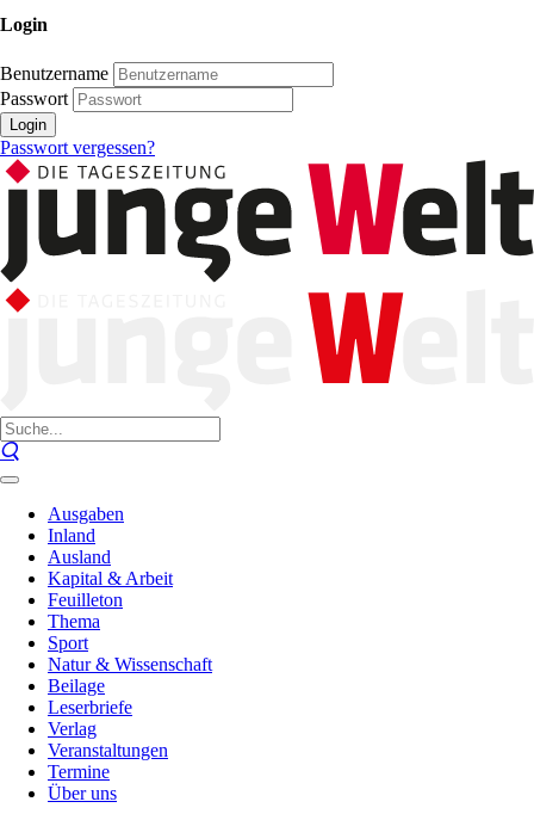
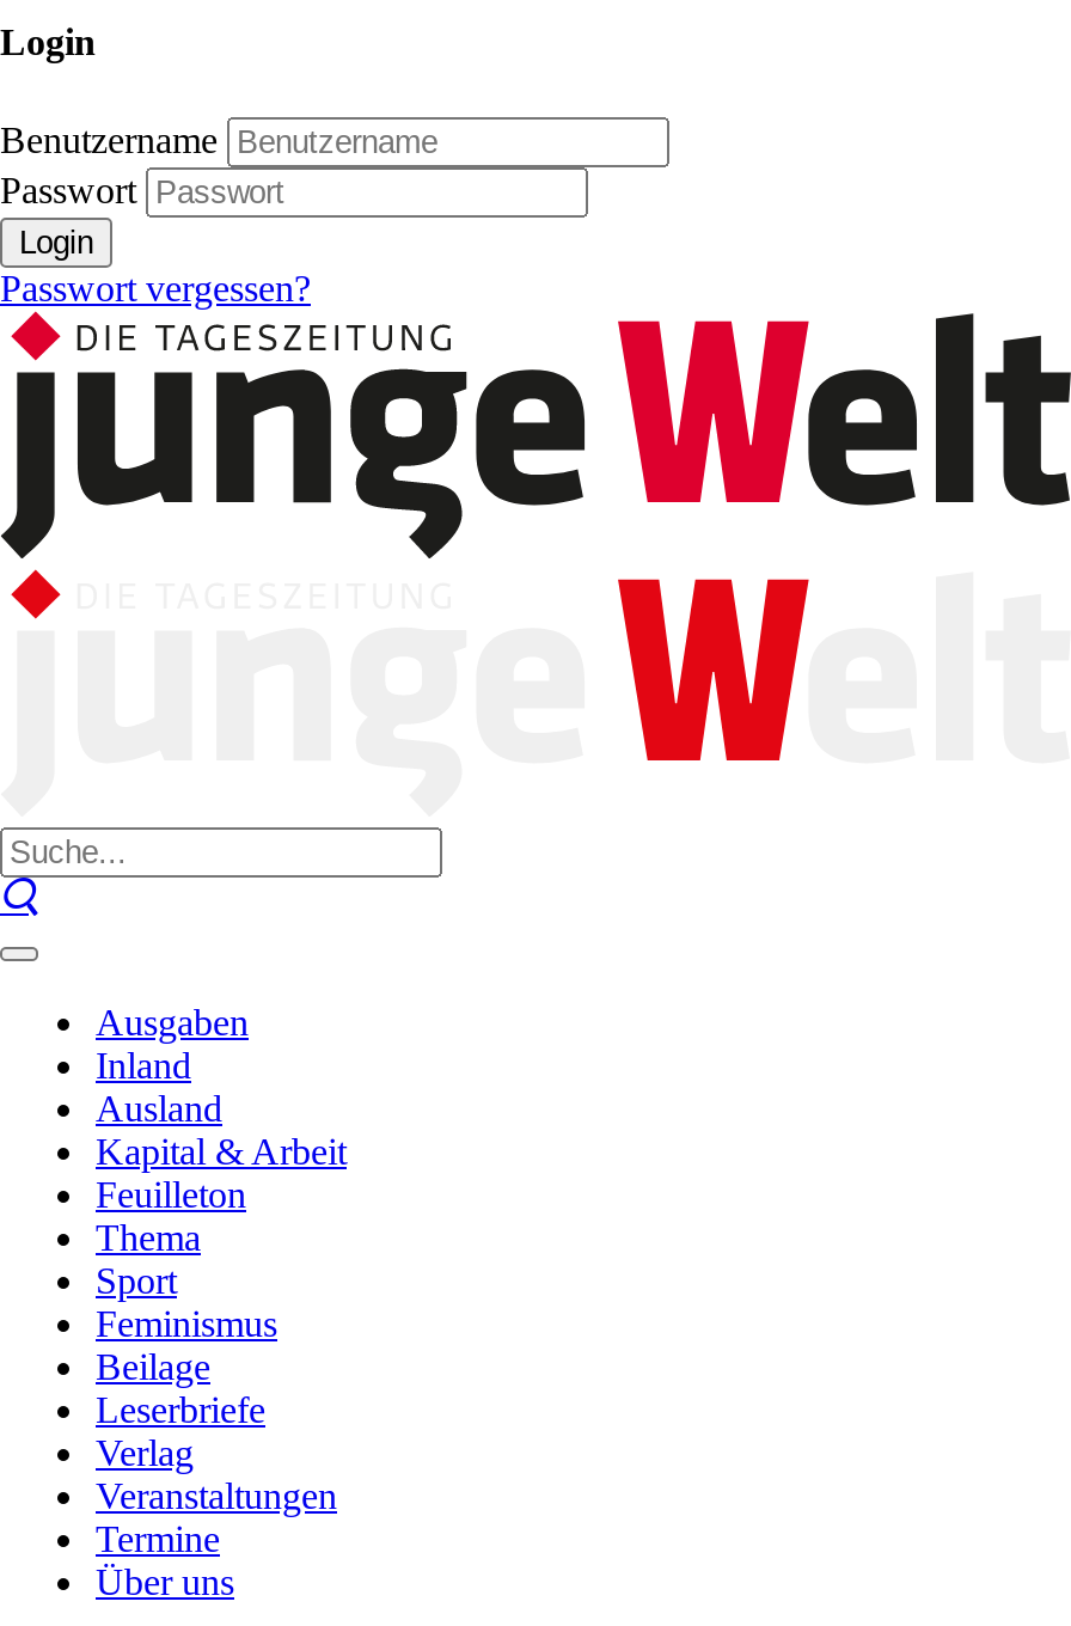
- Natur & Wissenschaft
+ Feminismus
